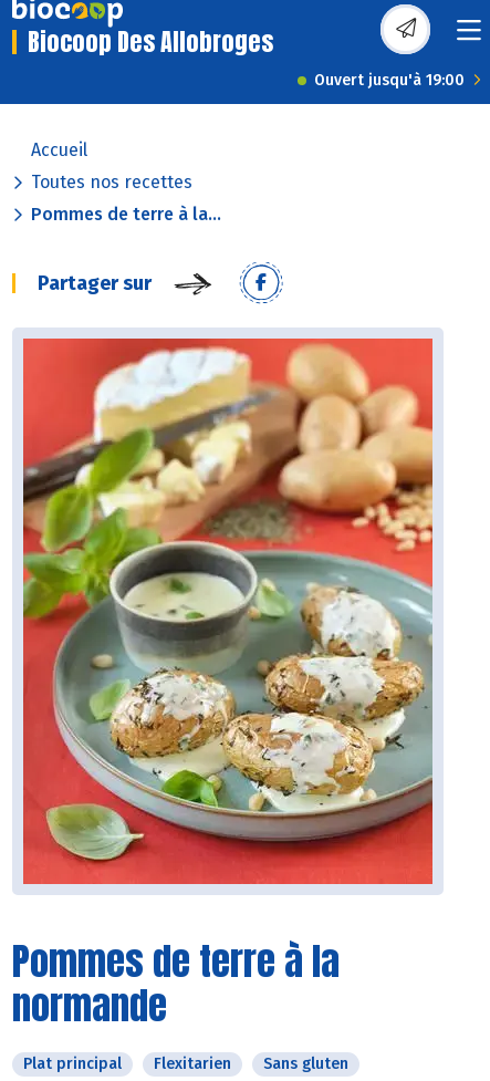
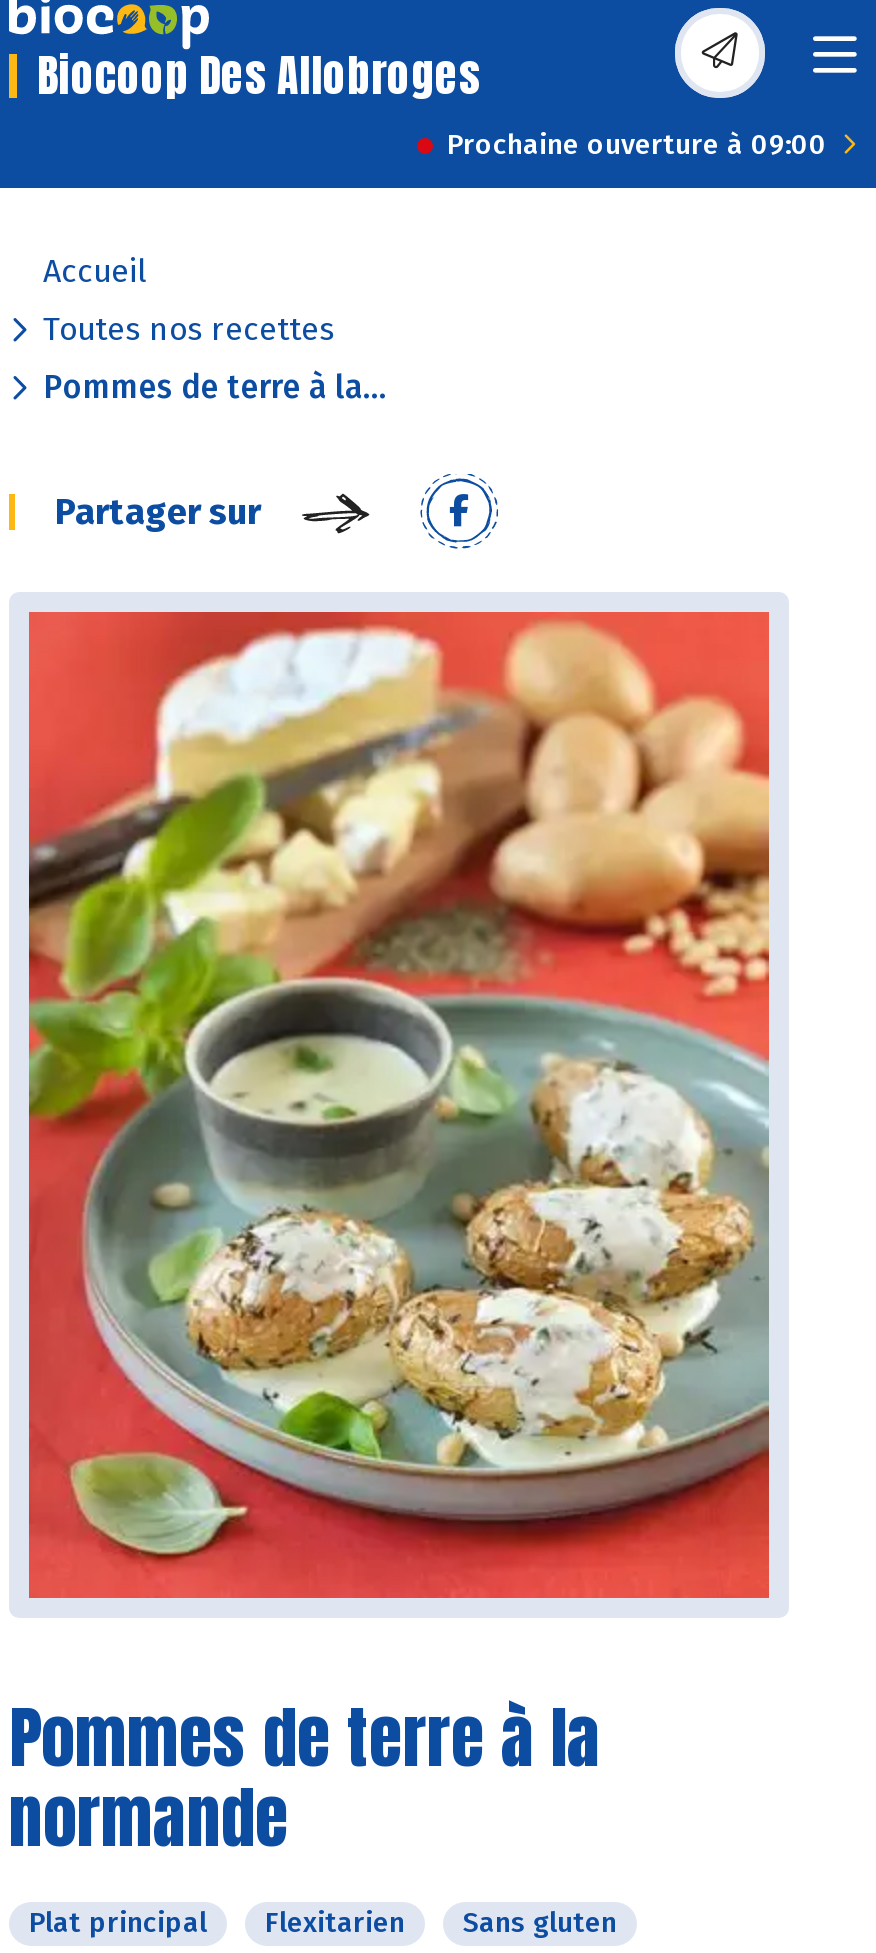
- Ouvert jusqu'à 19:00
+ Prochaine ouverture à 09:00
